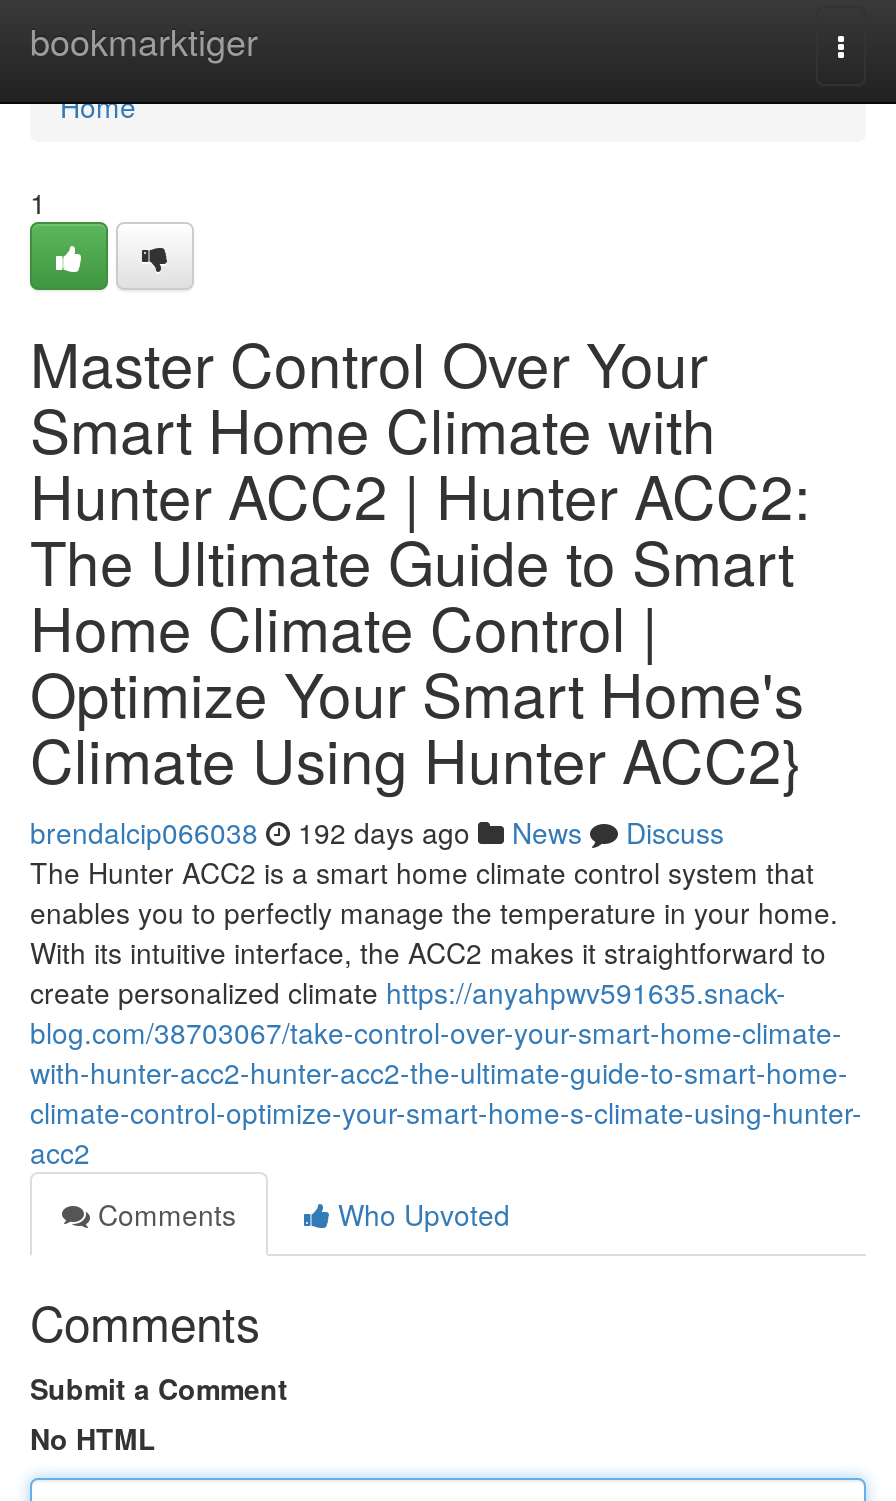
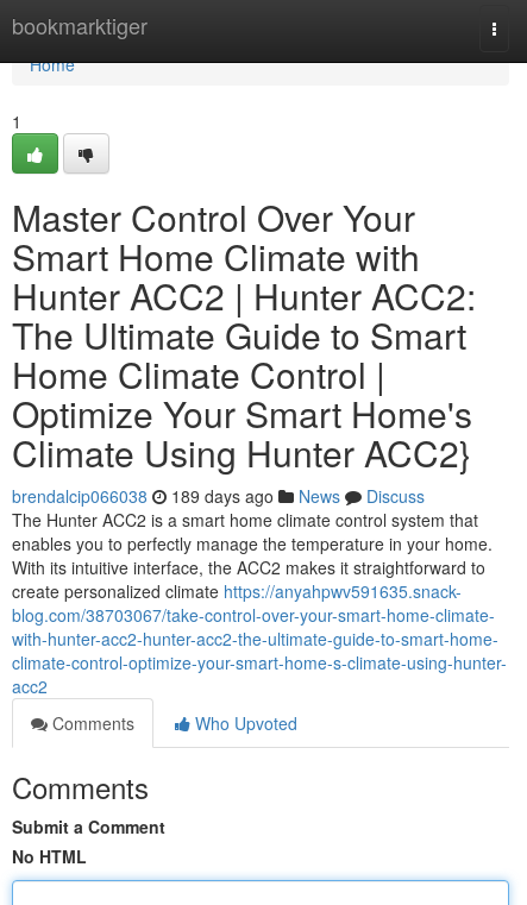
- brendalcip066038 192 days ago News Discuss
+ brendalcip066038 189 days ago News Discuss
